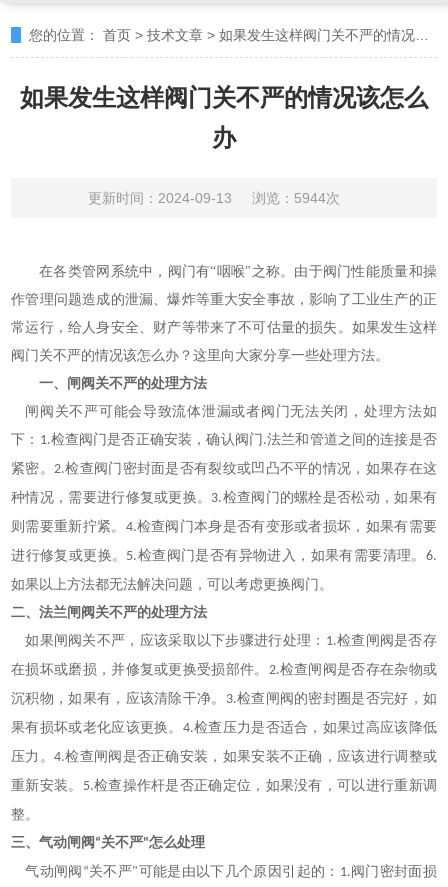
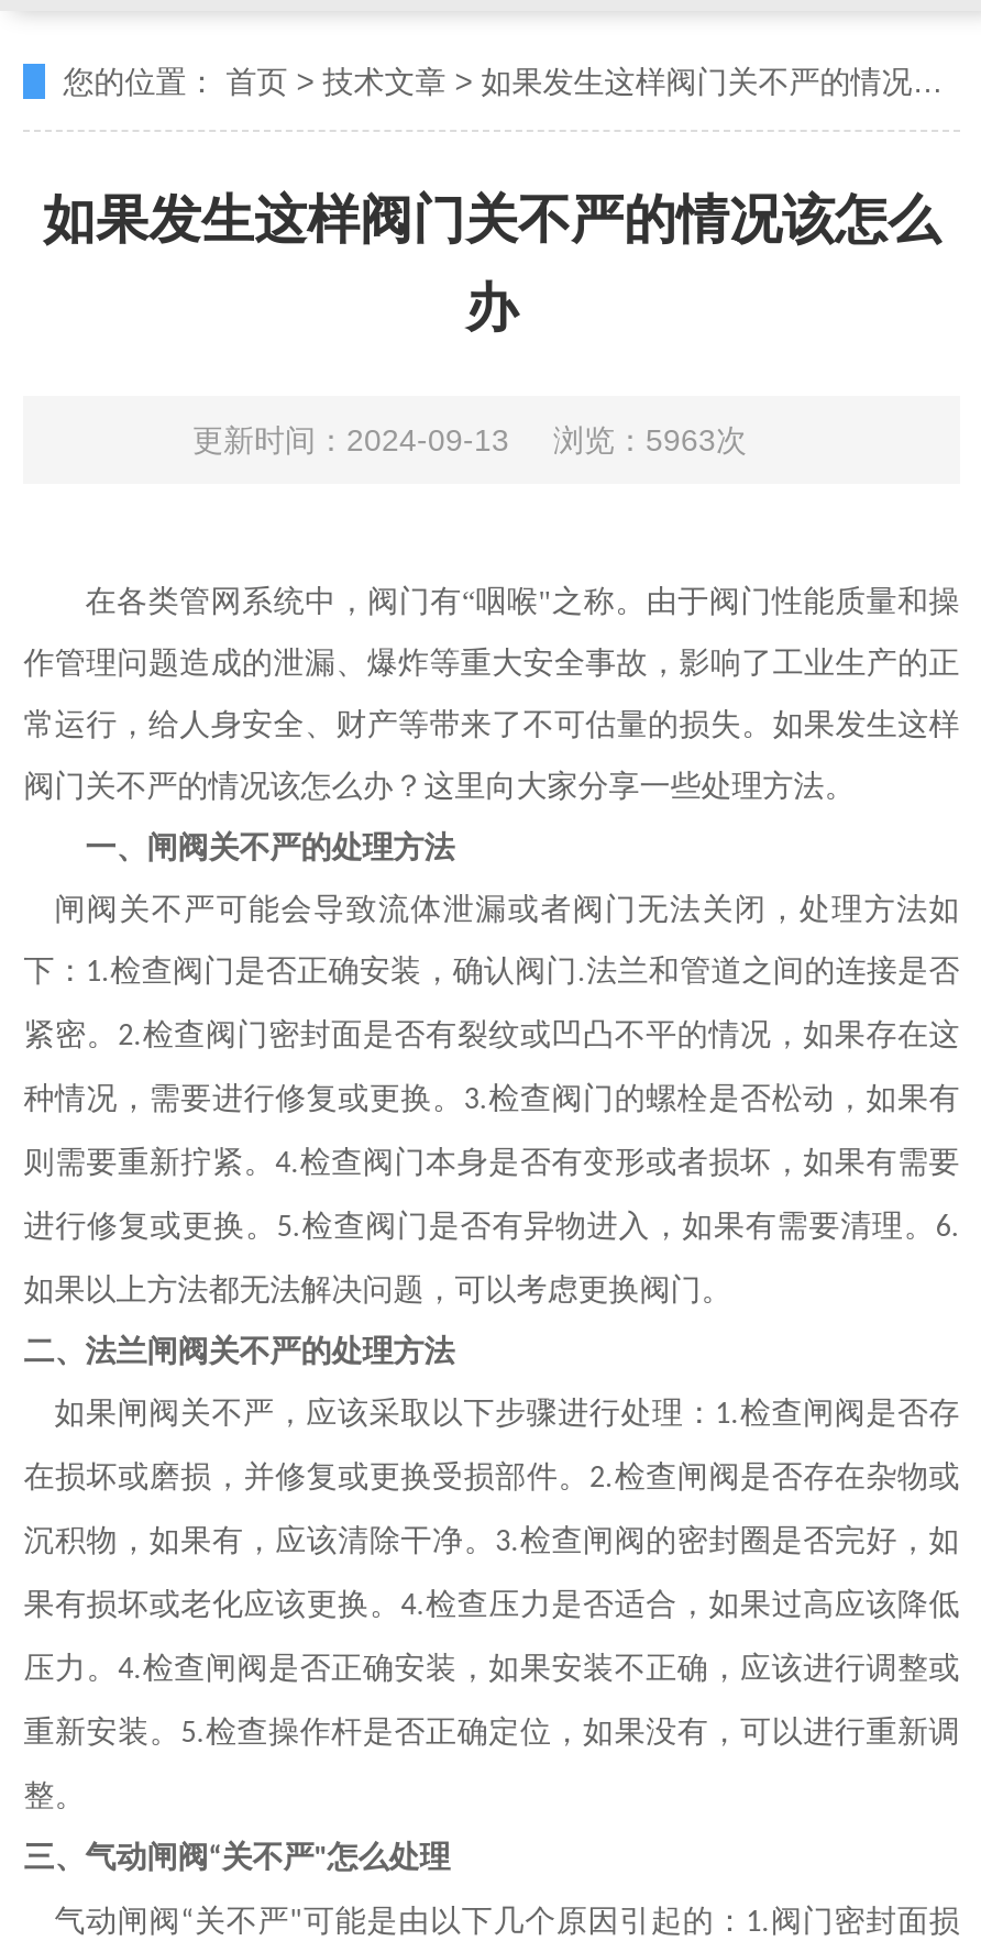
- 更新时间：2024-09-13 浏览：5944次
+ 更新时间：2024-09-13 浏览：5963次
